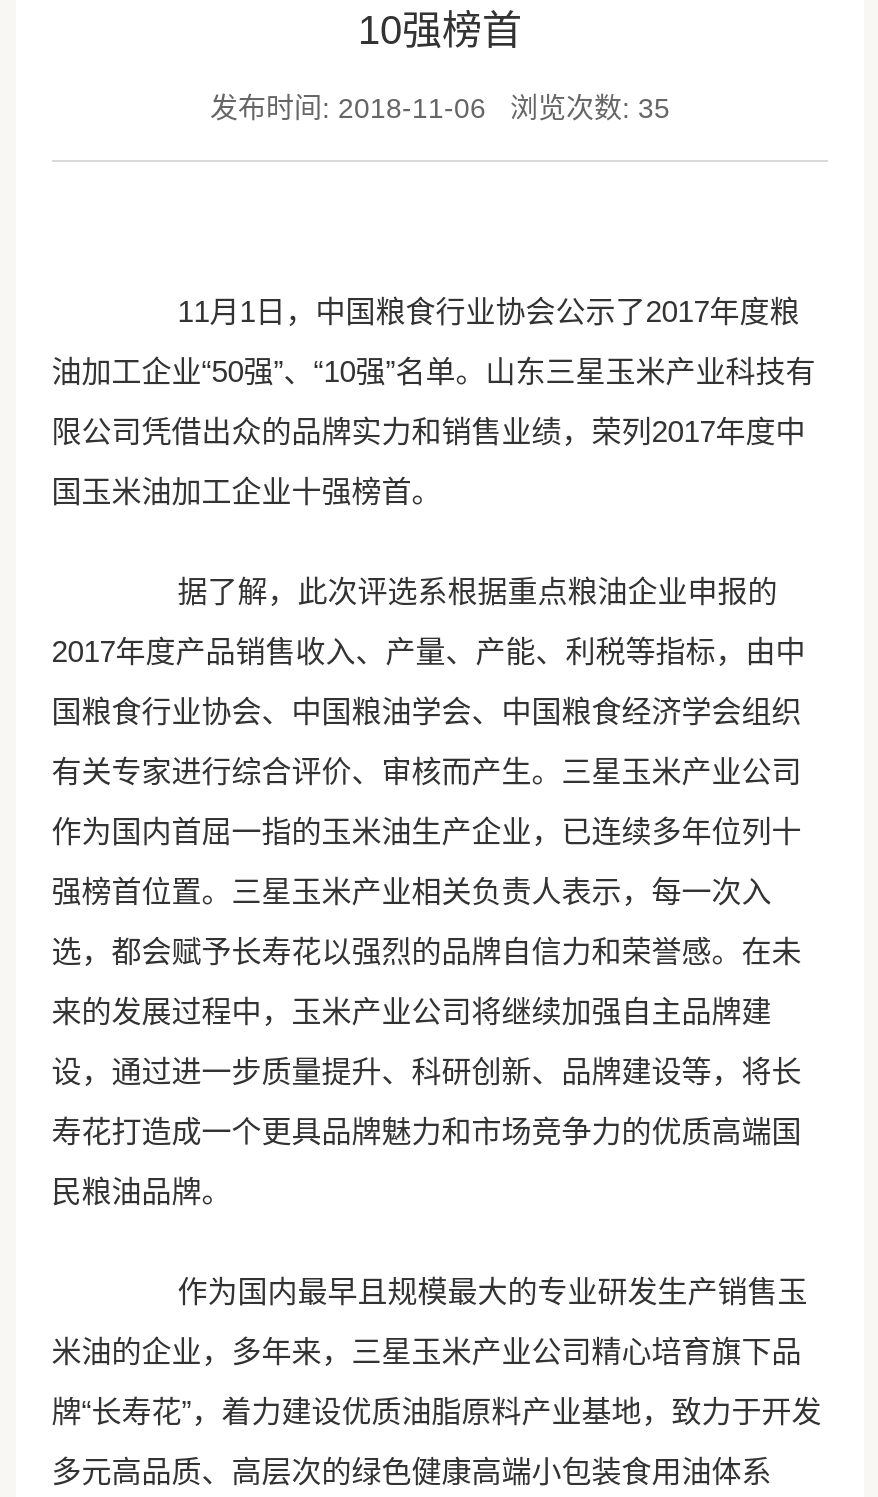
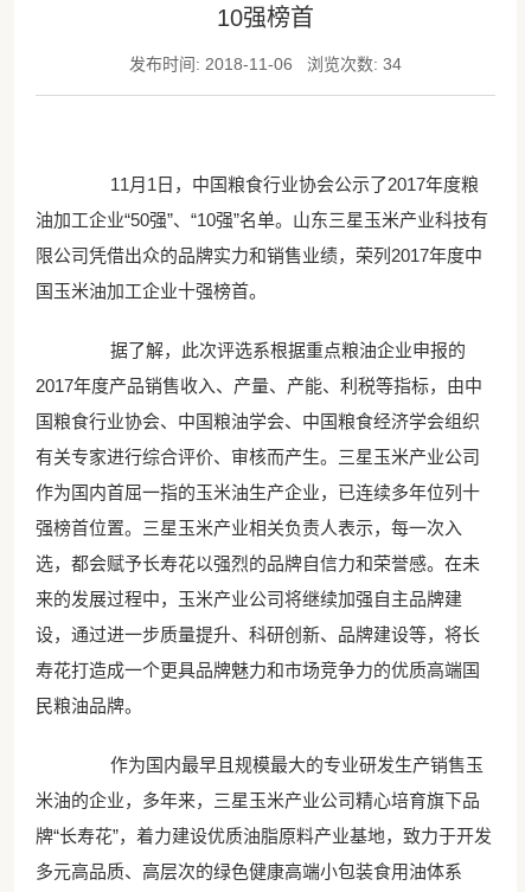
- 发布时间: 2018-11-06 浏览次数: 35
+ 发布时间: 2018-11-06 浏览次数: 34
